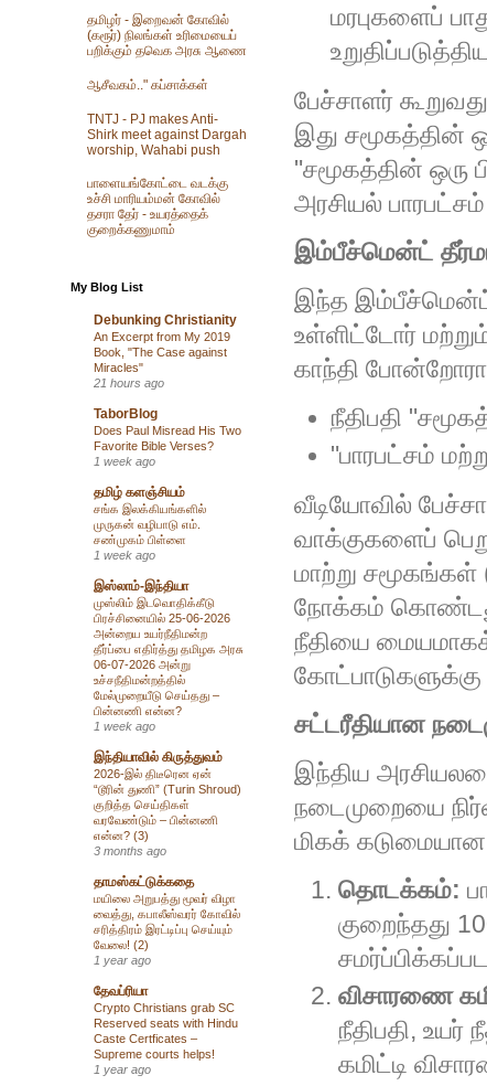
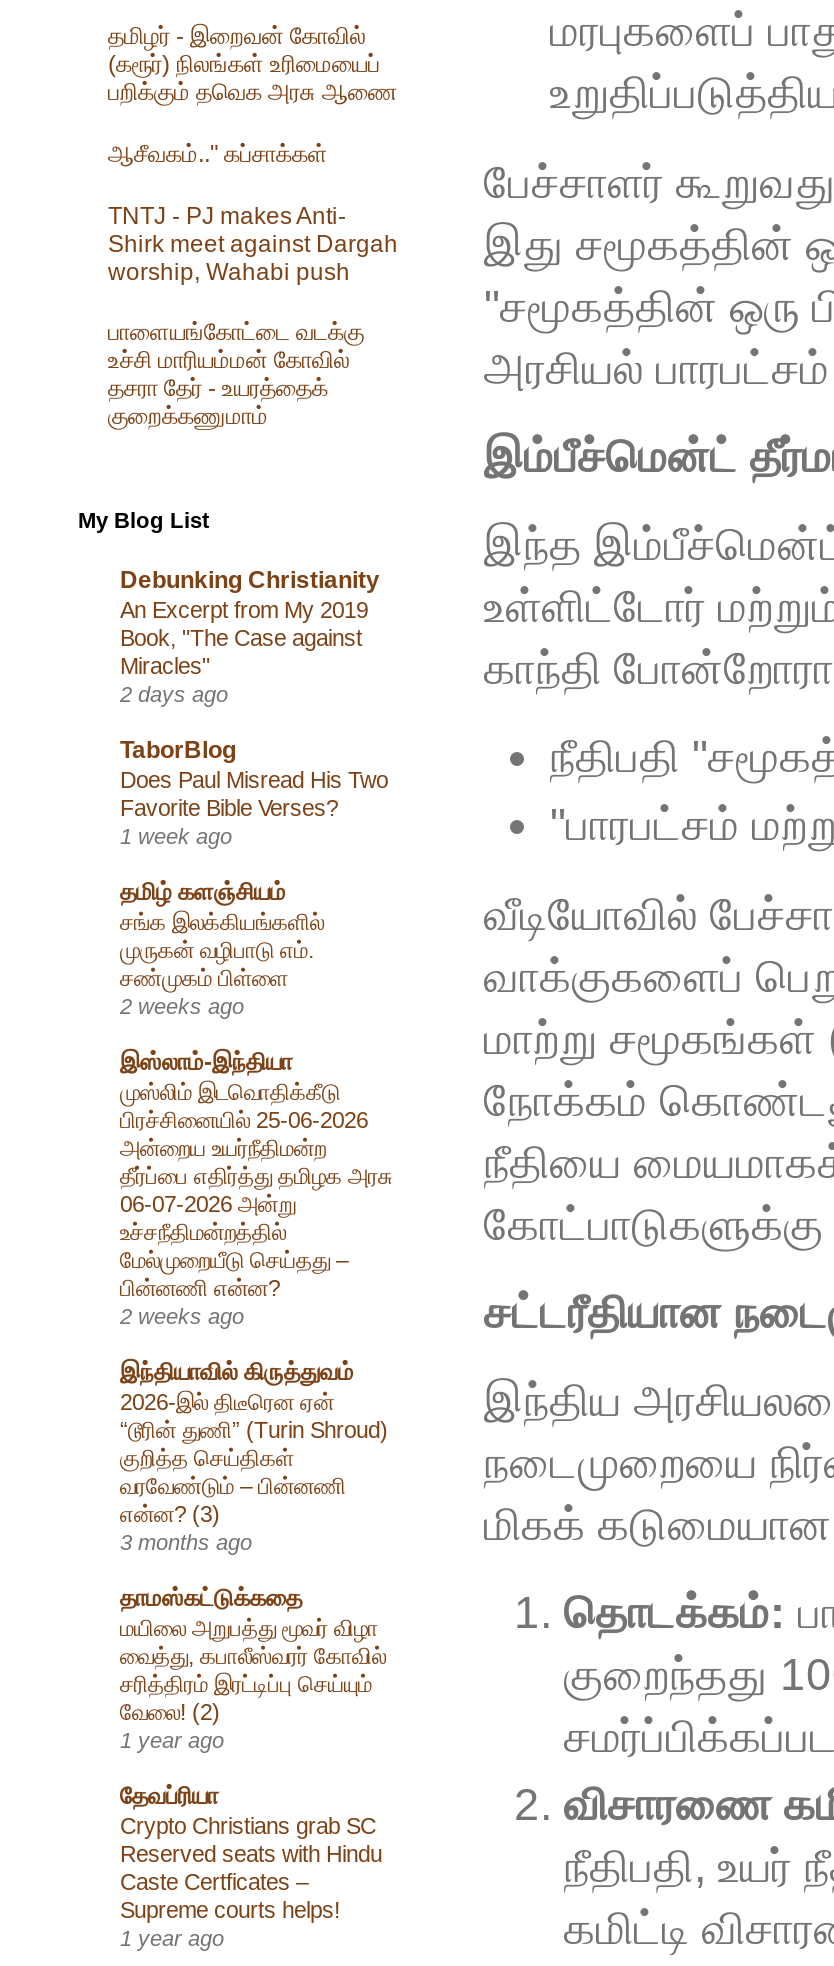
- 21 hours ago
+ 2 days ago

- 1 week ago
+ 2 weeks ago

- 1 week ago
+ 2 weeks ago
